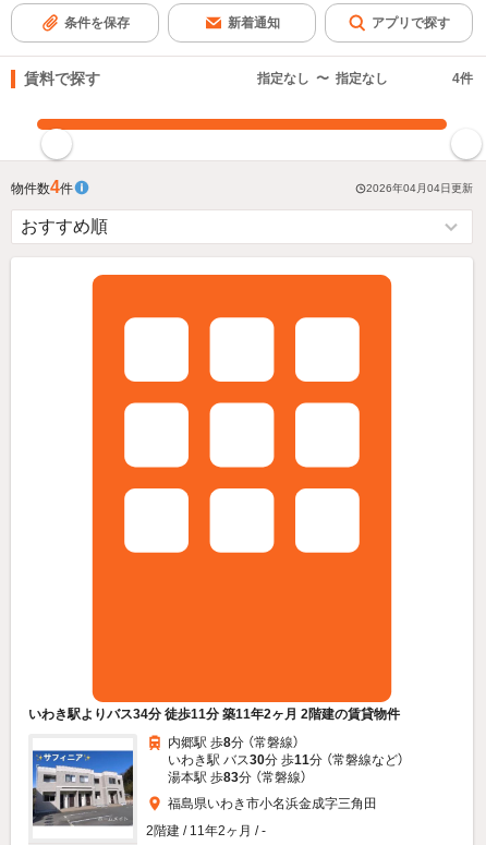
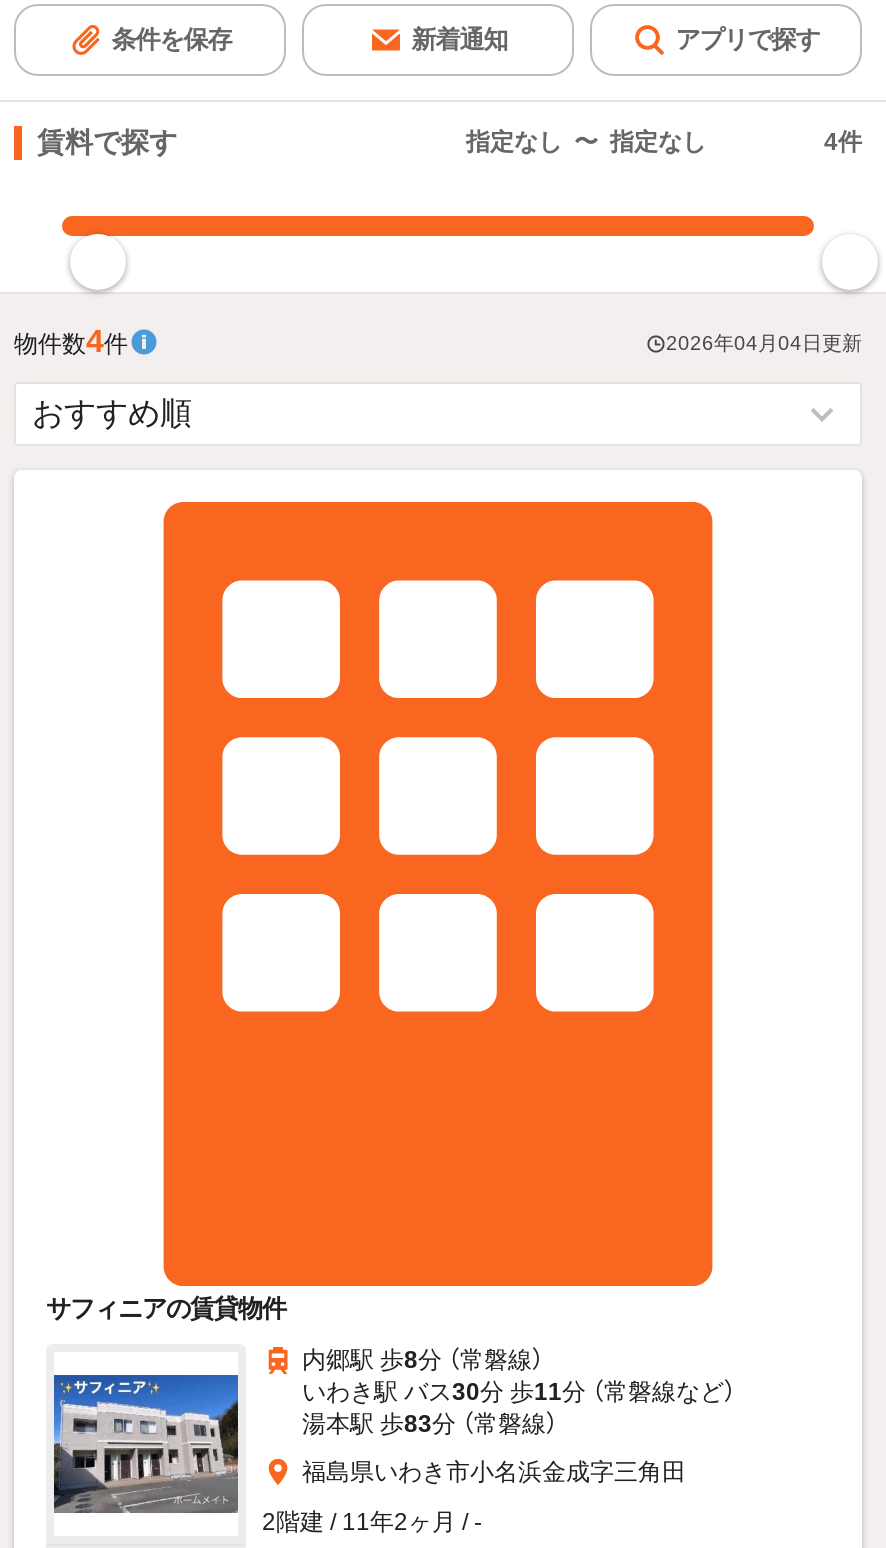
- いわき駅よりバス34分 徒歩11分 築11年2ヶ月 2階建の賃貸物件
+ サフィニアの賃貸物件
